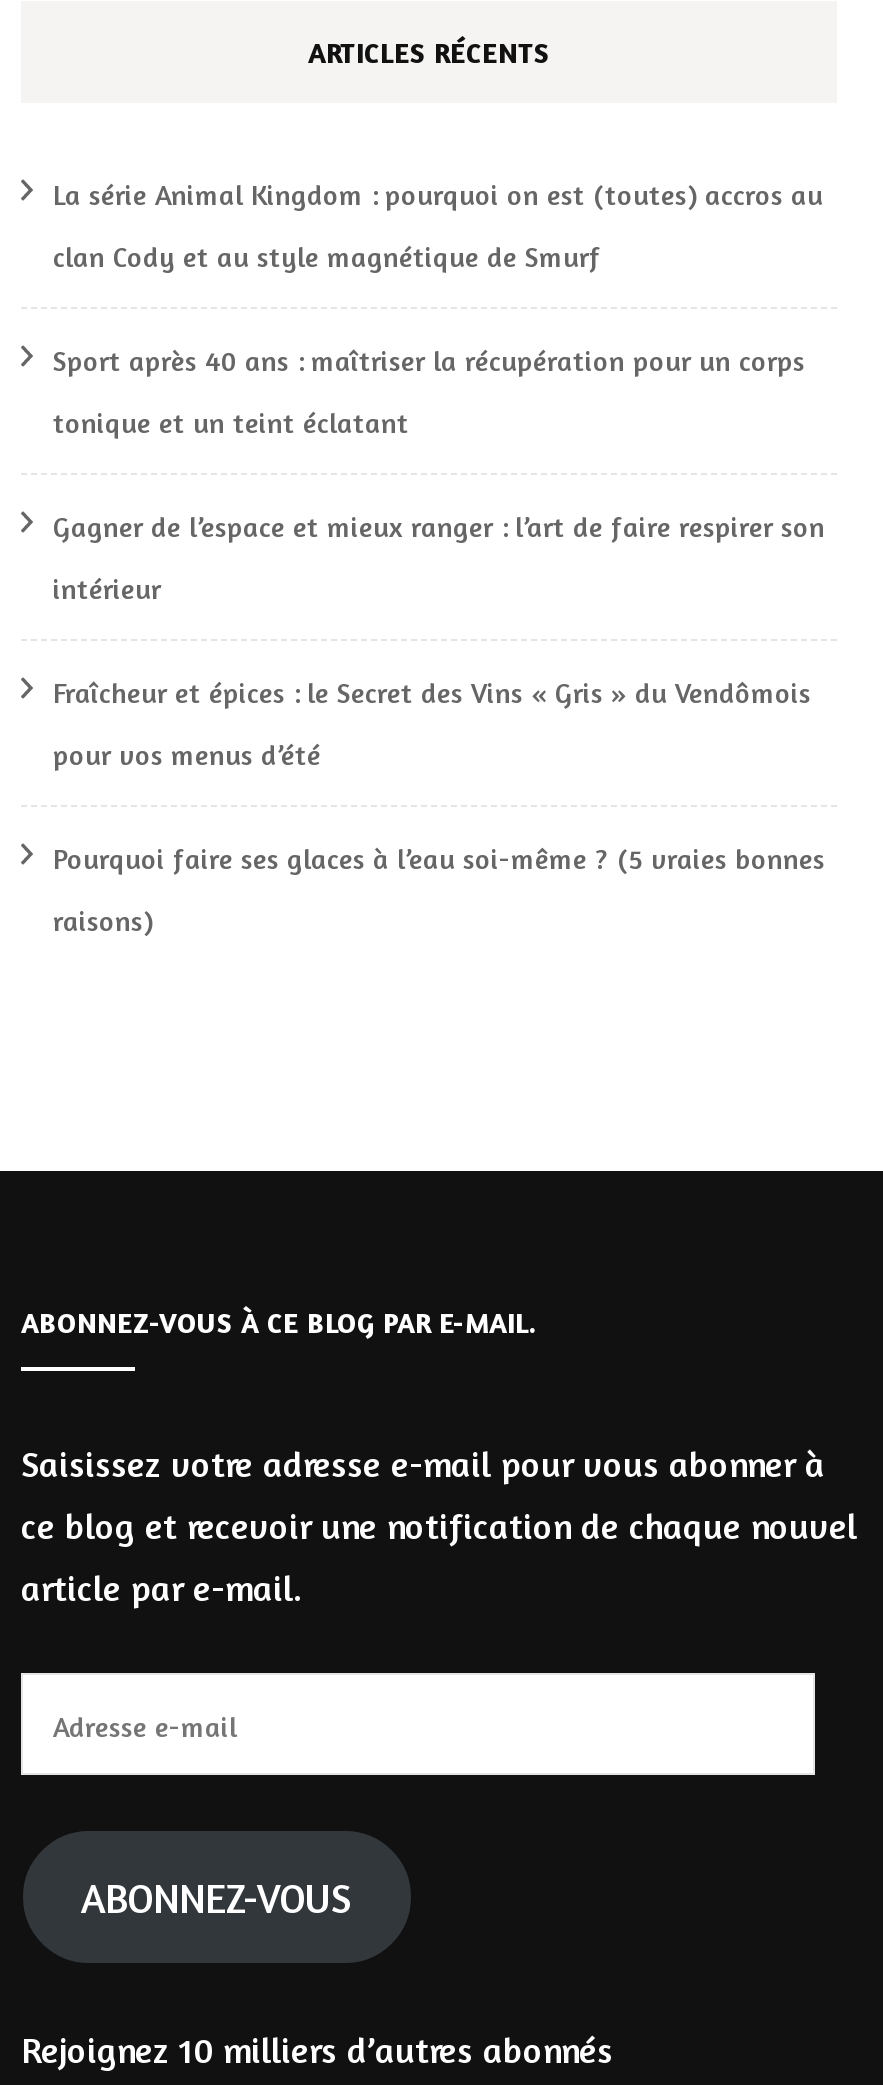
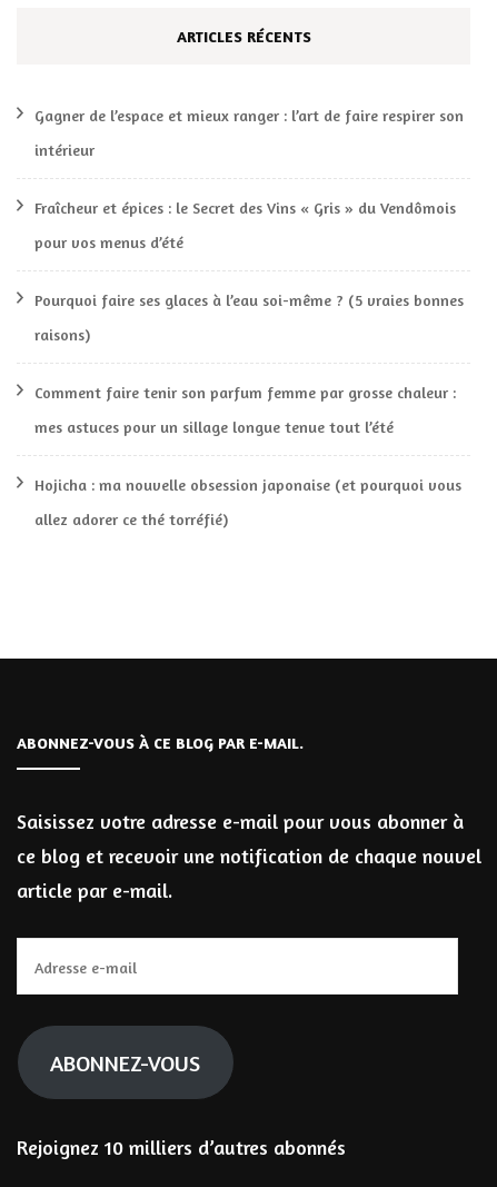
- La série Animal Kingdom : pourquoi on est (toutes) accros au
- clan Cody et au style magnétique de Smurf
- Sport après 40 ans : maîtriser la récupération pour un corps
- tonique et un teint éclatant

moved up: Gagner de l’espace et mieux ranger : l’art de faire respirer son | intérieur | Fraîcheur et épices : le Secret des Vins « Gris » du Vendômois | pour vos menus d’été | Pourquoi faire ses glaces à l’eau soi-même ? (5 vraies bonnes | raisons)

+ Comment faire tenir son parfum femme par grosse chaleur :
+ mes astuces pour un sillage longue tenue tout l’été
+ Hojicha : ma nouvelle obsession japonaise (et pourquoi vous
+ allez adorer ce thé torréfié)
